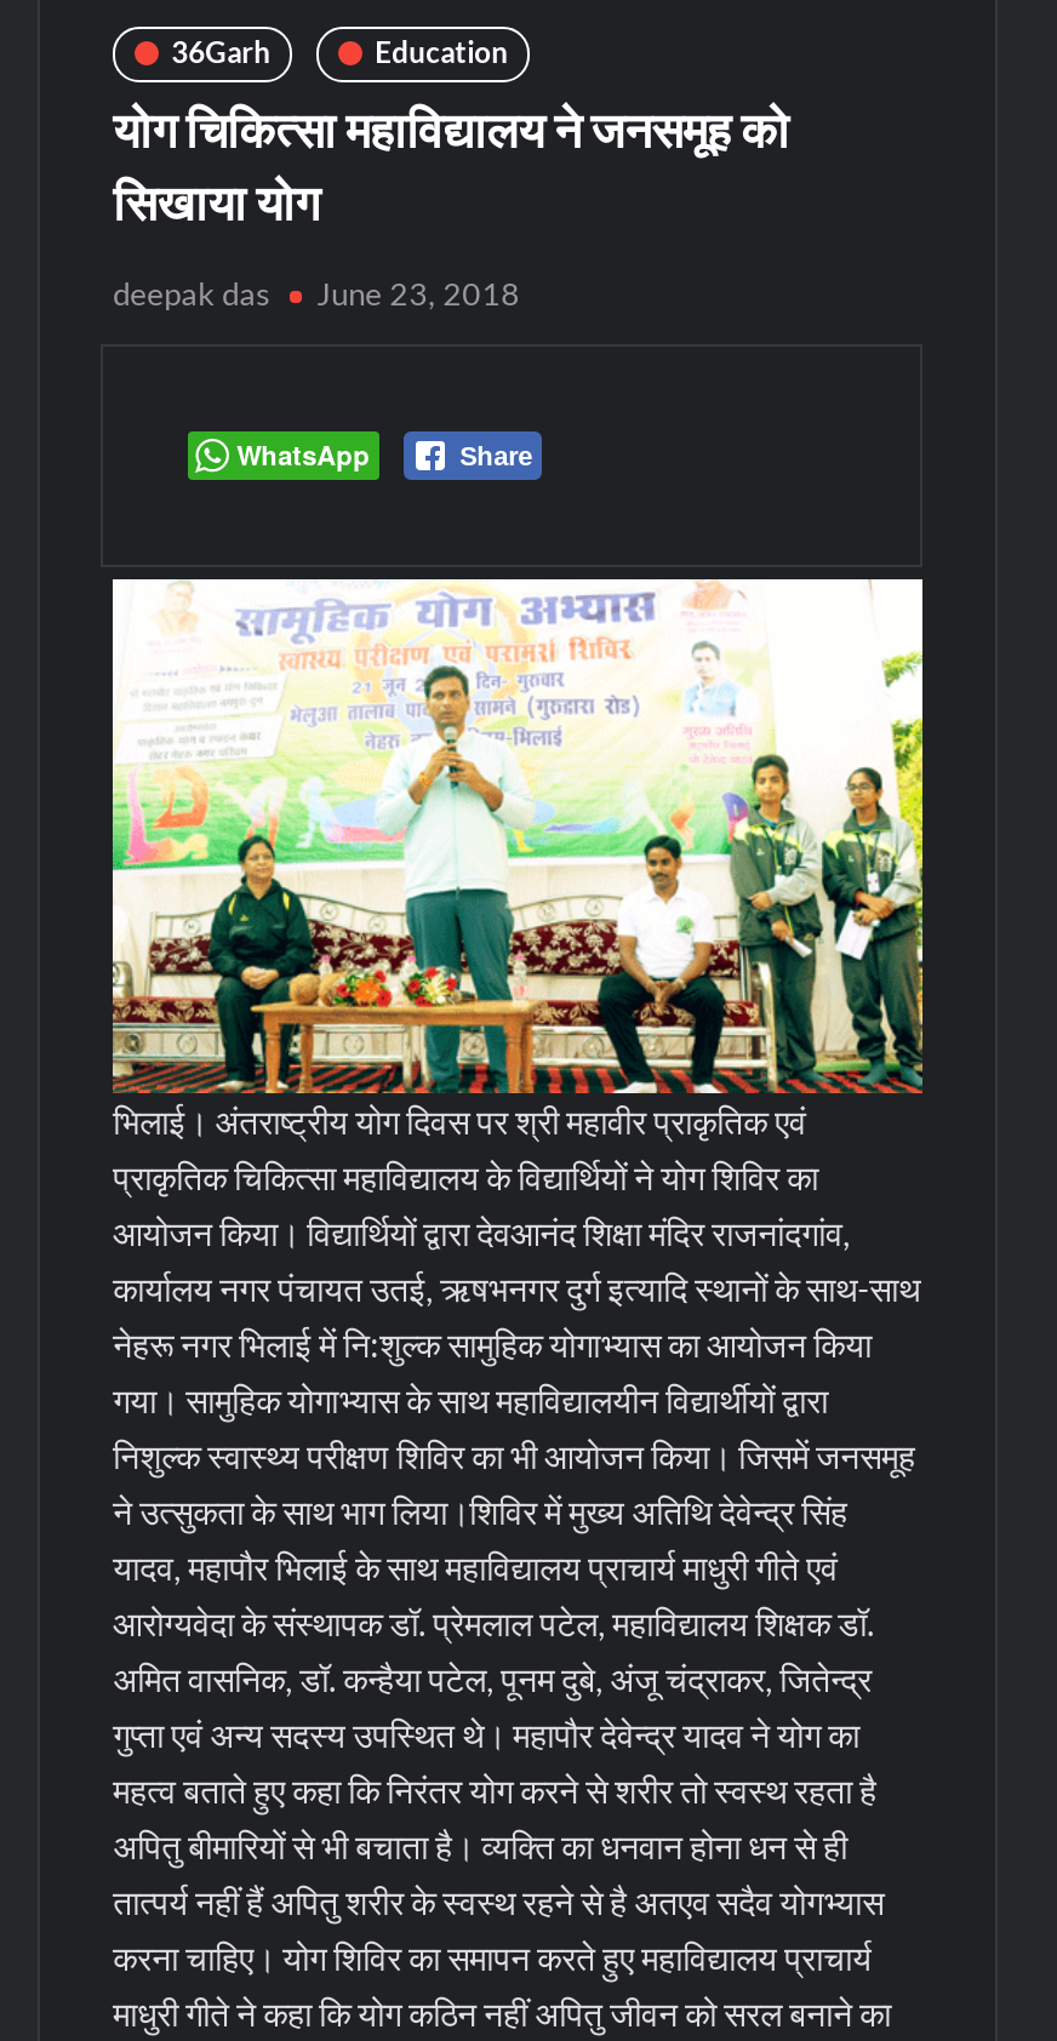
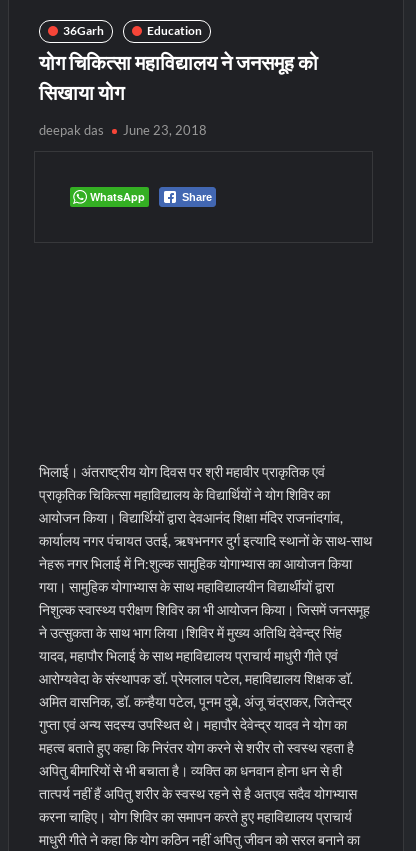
- [image]
